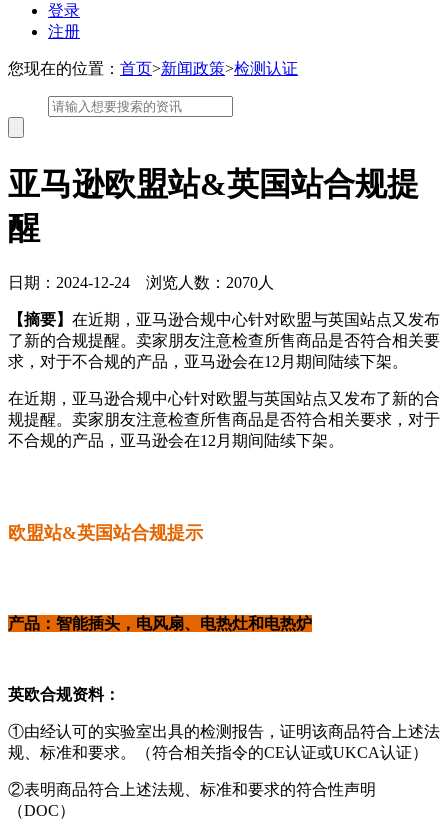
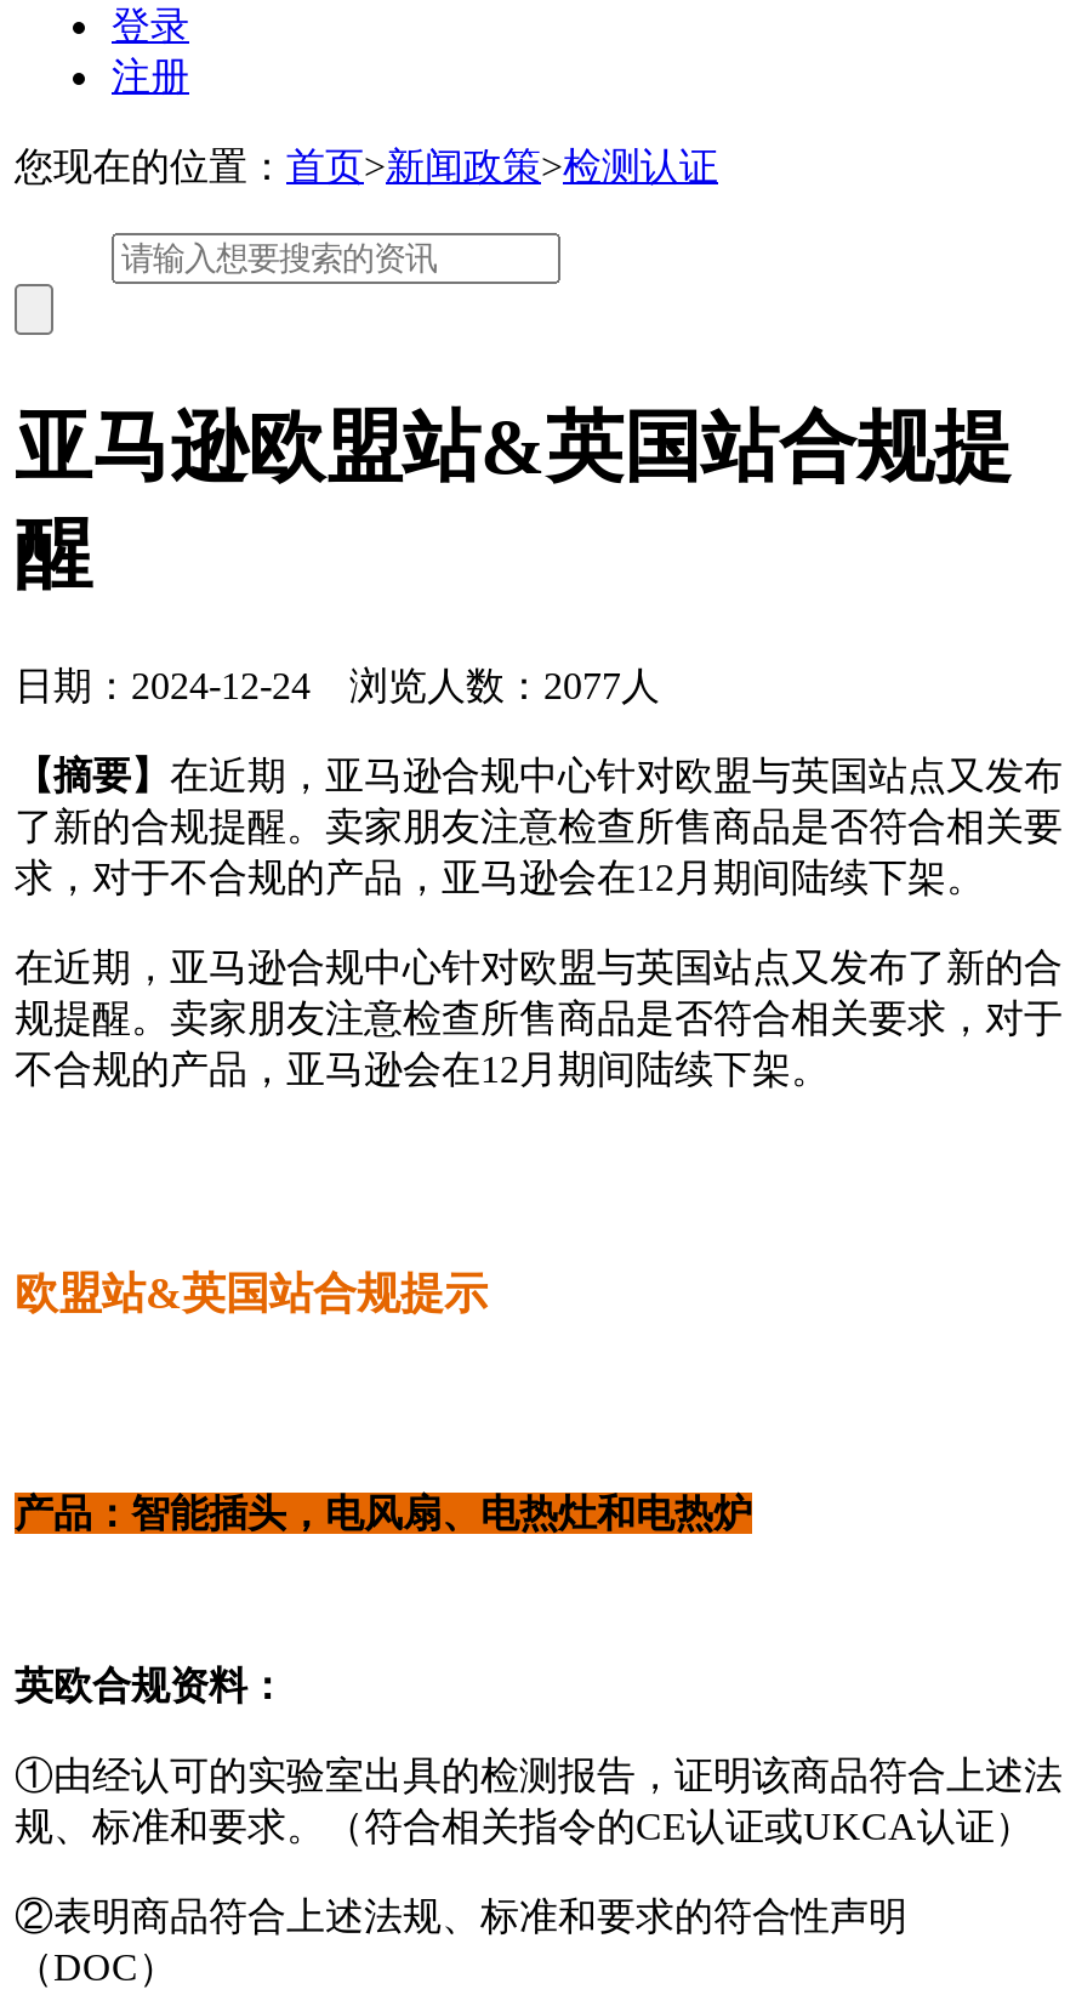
- 日期：2024-12-24 浏览人数：2070人
+ 日期：2024-12-24 浏览人数：2077人
